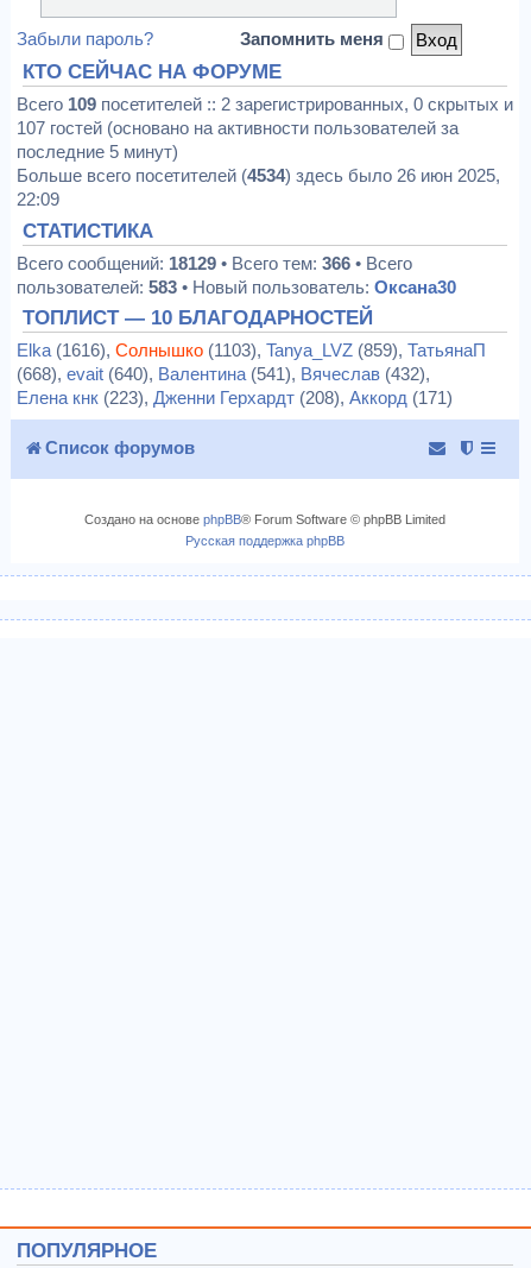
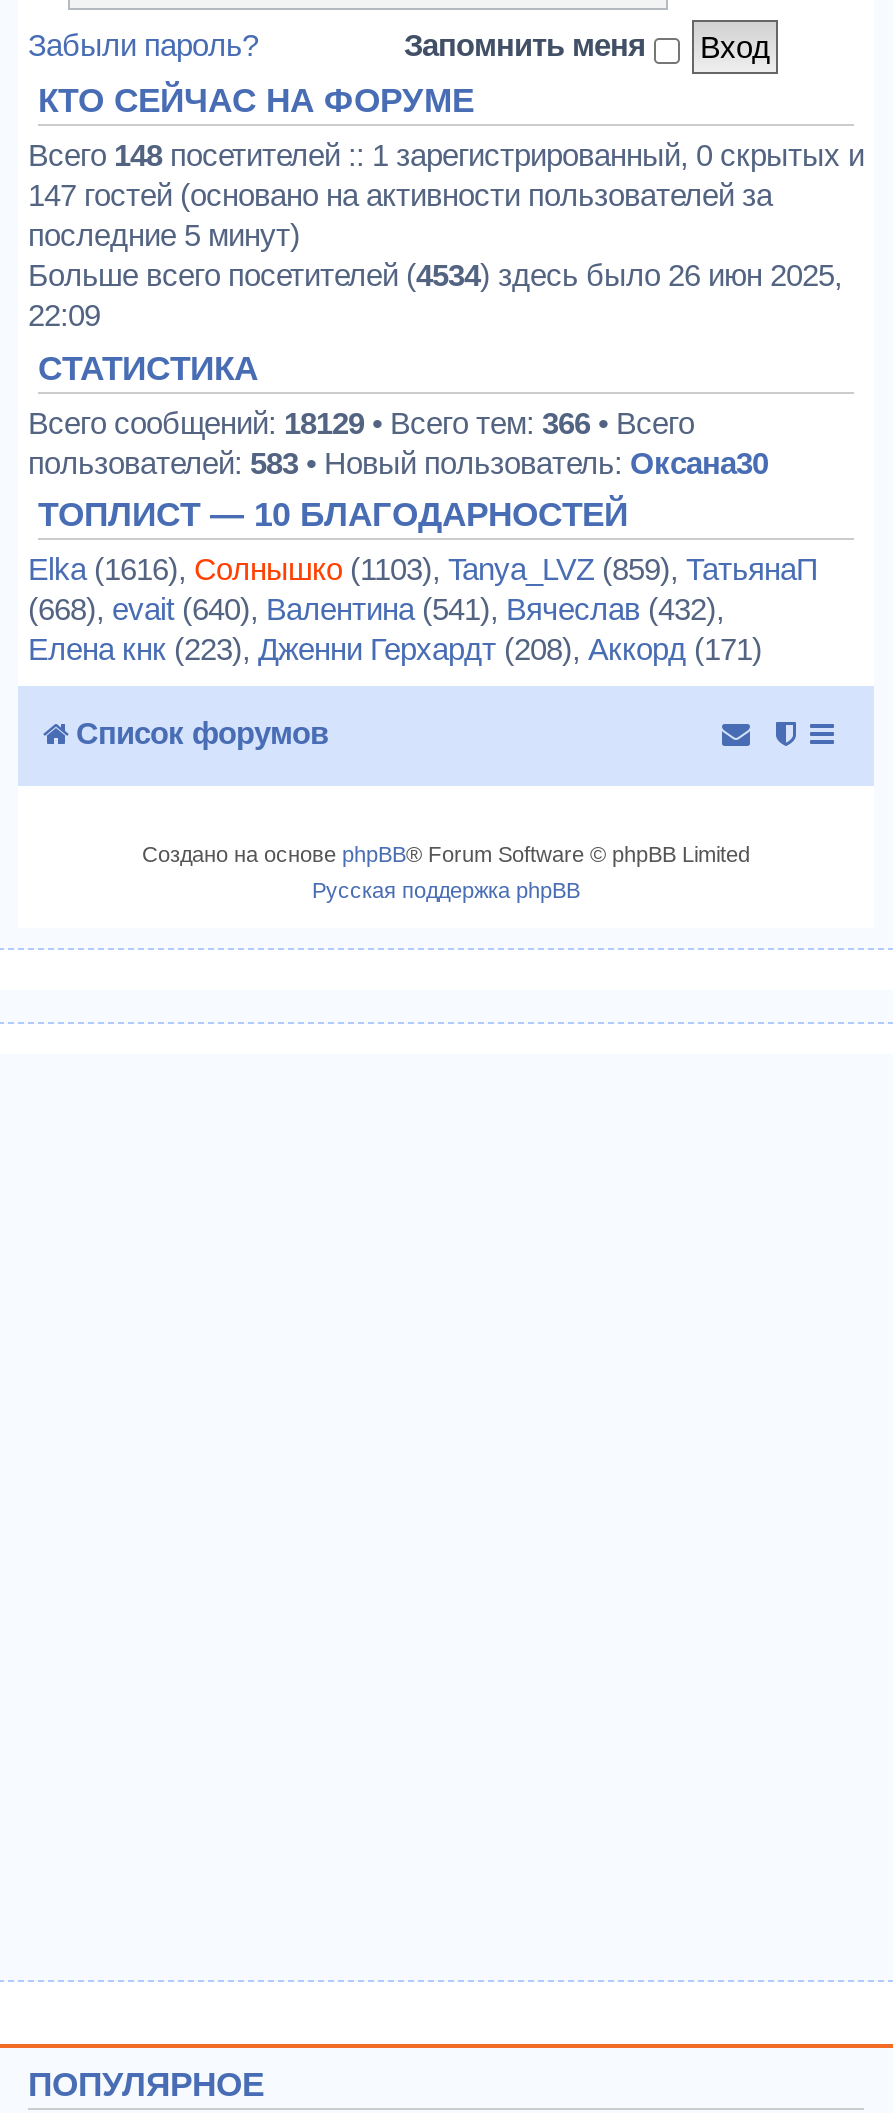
- Всего 109 посетителей :: 2 зарегистрированных, 0 скрытых и
+ Всего 148 посетителей :: 1 зарегистрированный, 0 скрытых и

- 107 гостей (основано на активности пользователей за
+ 147 гостей (основано на активности пользователей за
